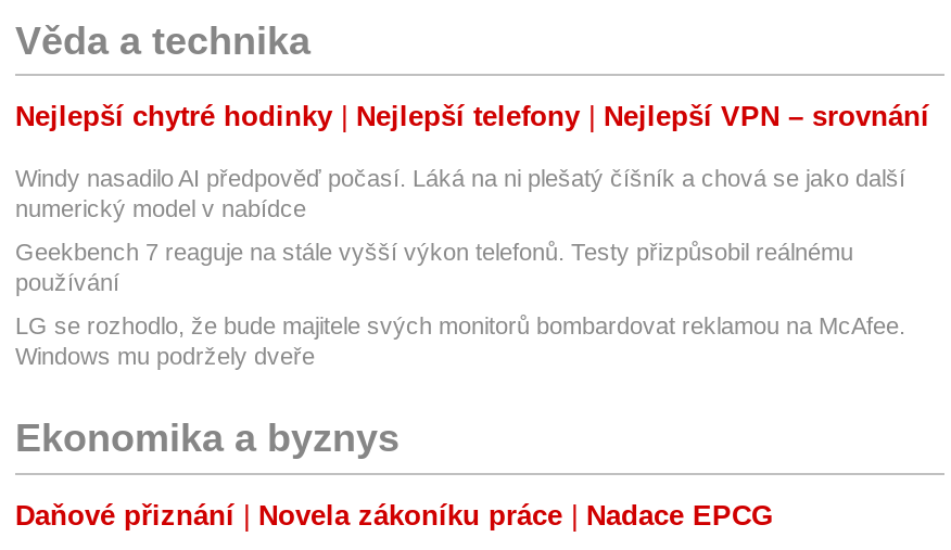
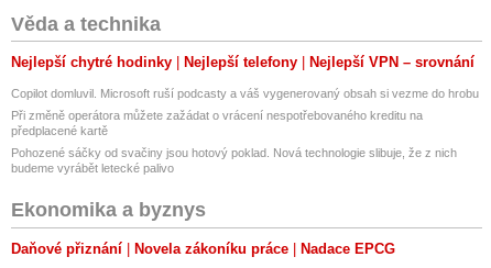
- Windy nasadilo AI předpověď počasí. Láká na ni plešatý číšník a chová se jako další
- numerický model v nabídce
+ Copilot domluvil. Microsoft ruší podcasty a váš vygenerovaný obsah si vezme do hrobu

- Geekbench 7 reaguje na stále vyšší výkon telefonů. Testy přizpůsobil reálnému
- používání
+ Při změně operátora můžete zažádat o vrácení nespotřebovaného kreditu na
+ předplacené kartě

- LG se rozhodlo, že bude majitele svých monitorů bombardovat reklamou na McAfee.
- Windows mu podržely dveře
+ Pohozené sáčky od svačiny jsou hotový poklad. Nová technologie slibuje, že z nich
+ budeme vyrábět letecké palivo
